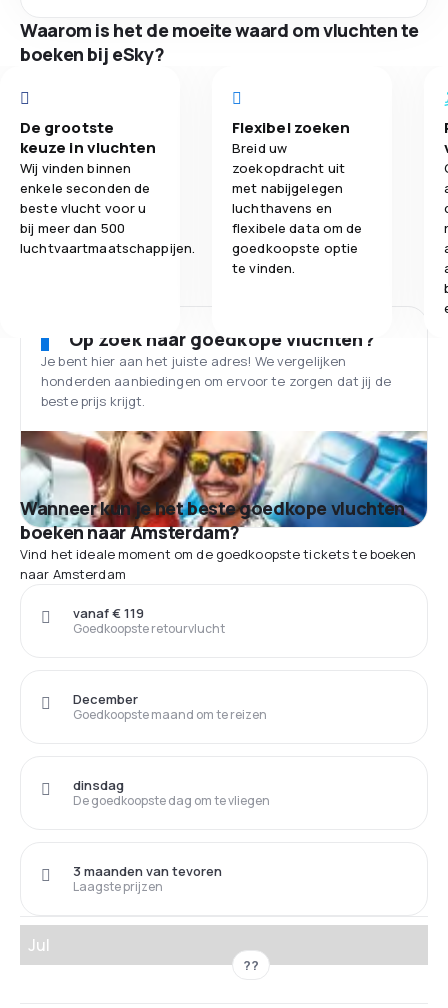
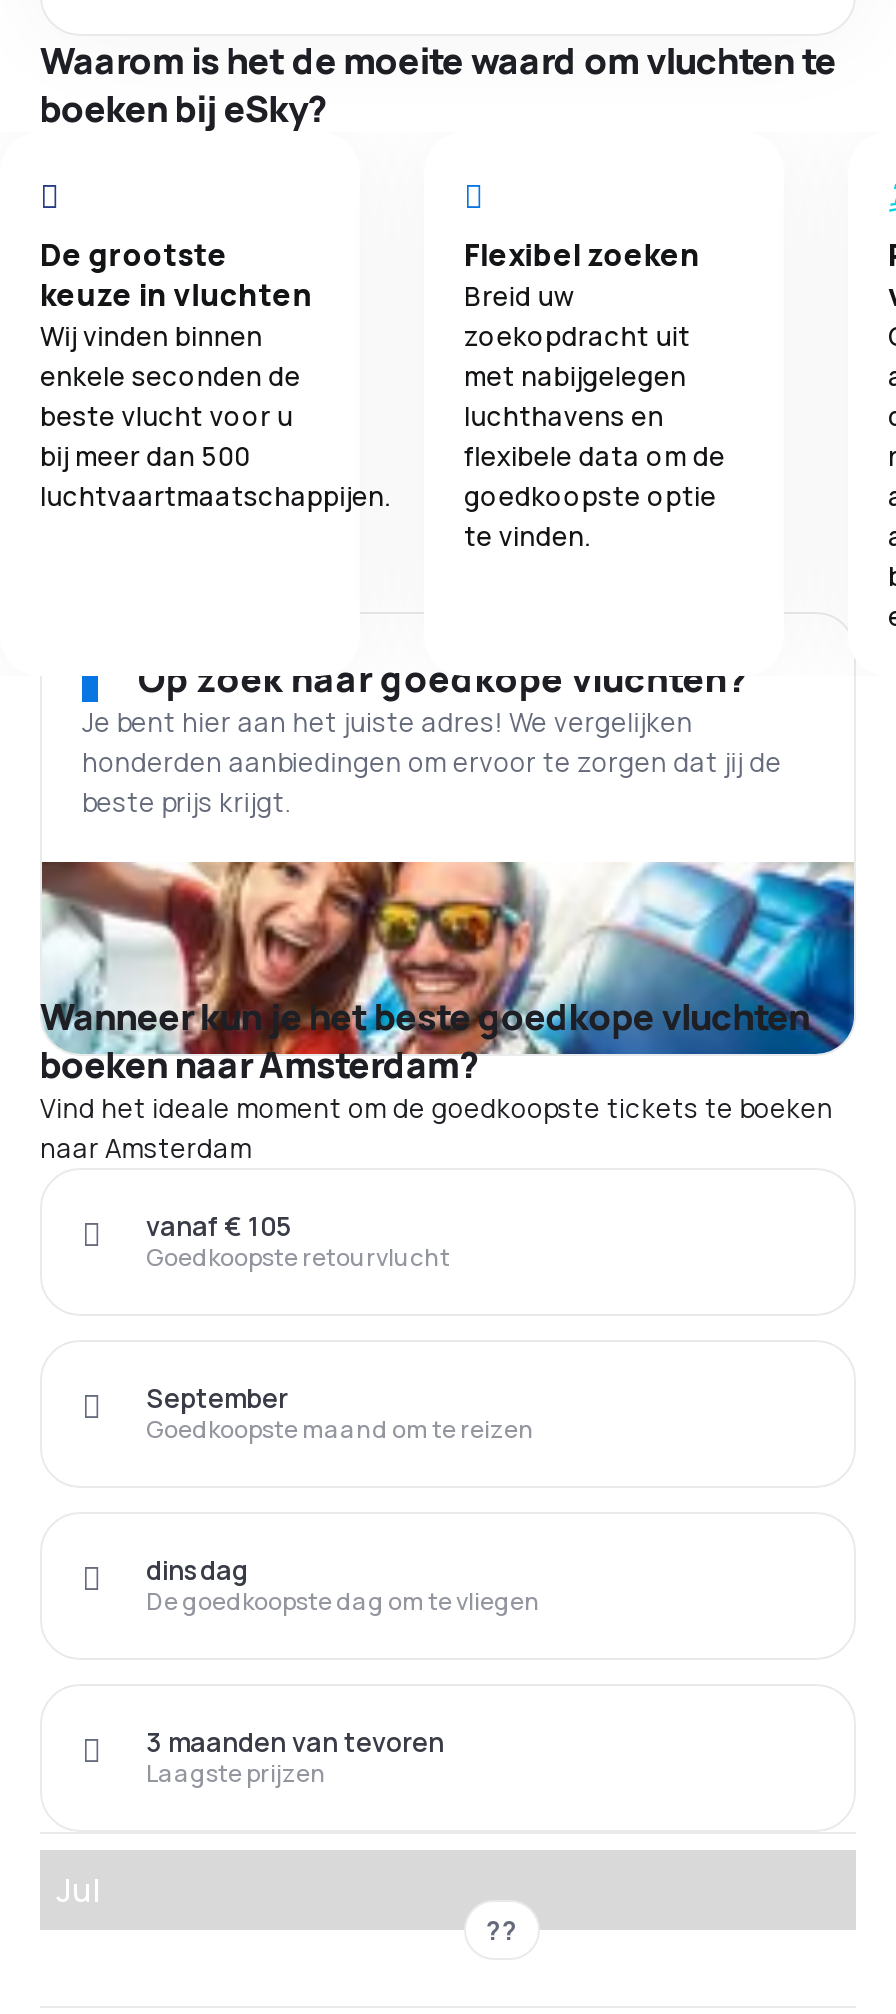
- vanaf € 119
+ vanaf € 105

- December
+ September
